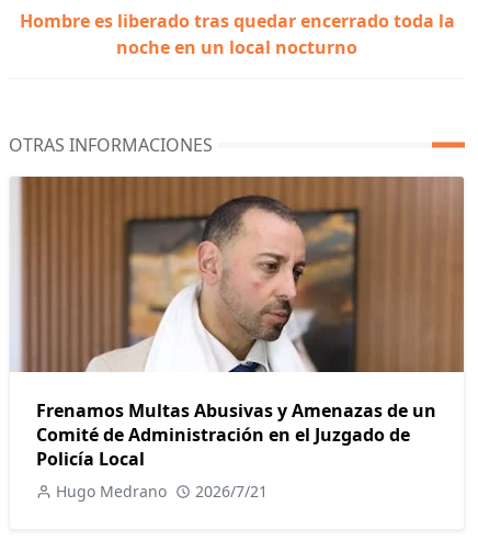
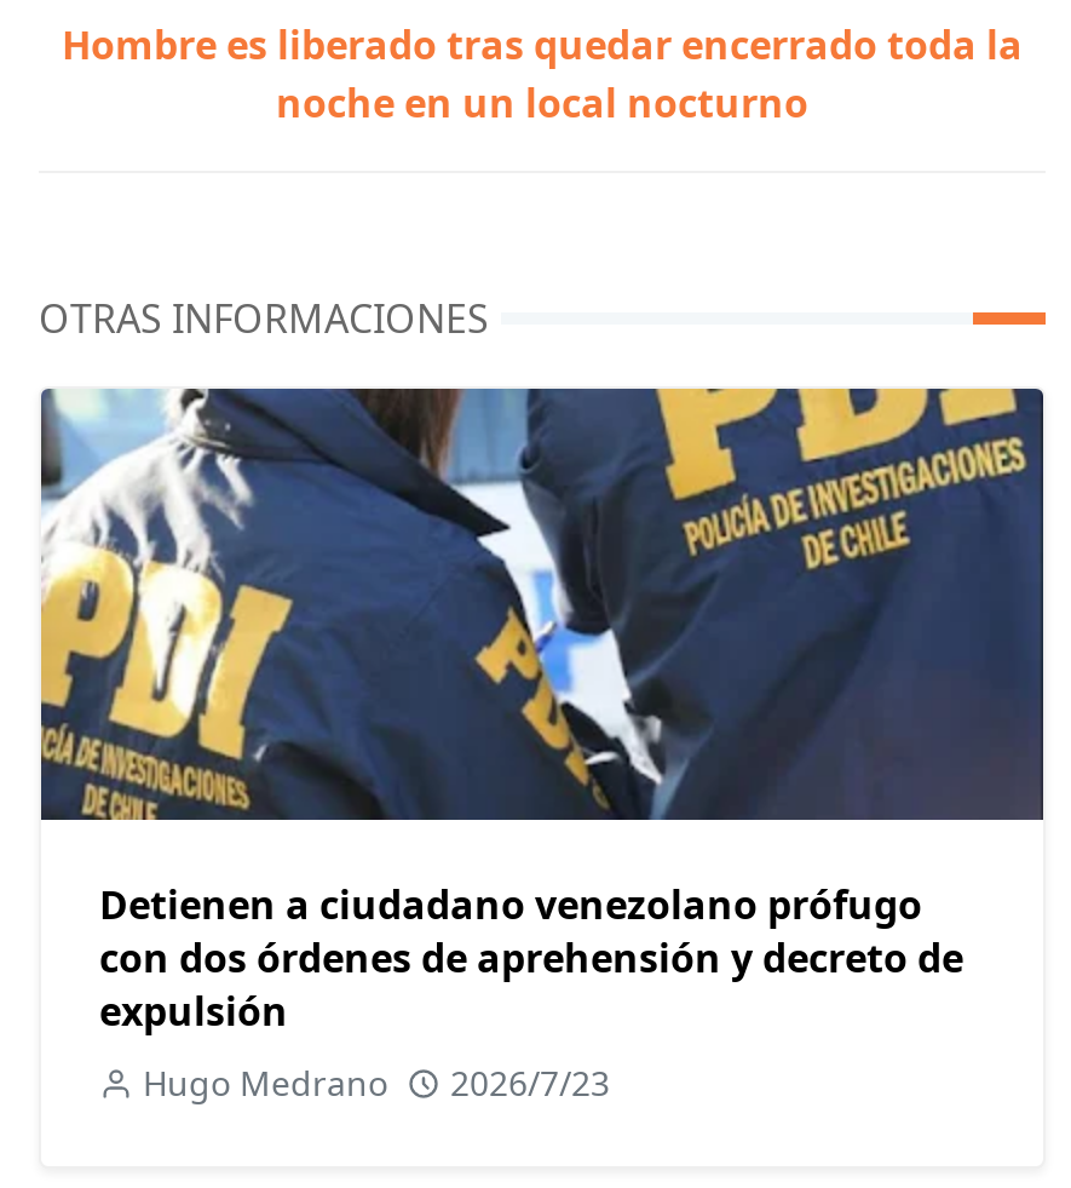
- [image]
- Frenamos Multas Abusivas y Amenazas de un
- Comité de Administración en el Juzgado de
- Policía Local
+ [image]
+ Detienen a ciudadano venezolano prófugo
+ con dos órdenes de aprehensión y decreto de
+ expulsión

- Hugo Medrano 2026/7/21
+ Hugo Medrano 2026/7/23
